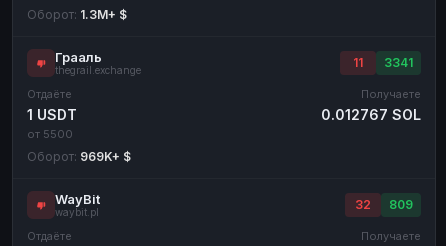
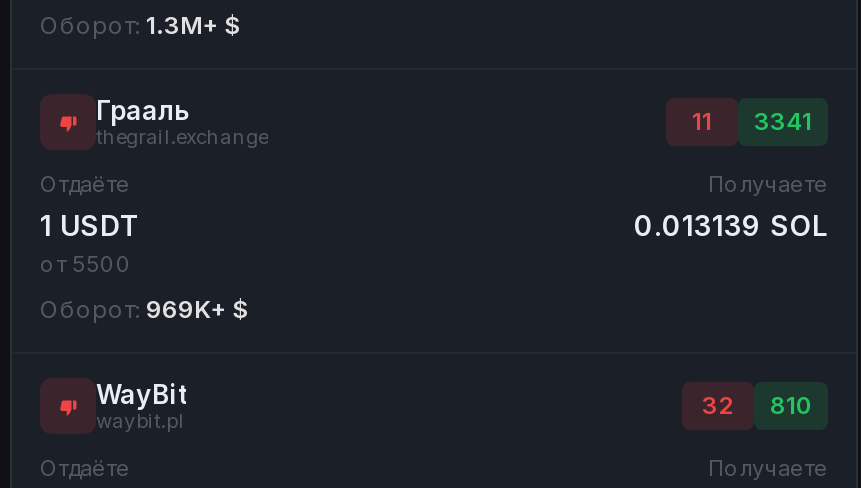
- 0.012767 SOL
+ 0.013139 SOL

- 32 809
+ 32 810
